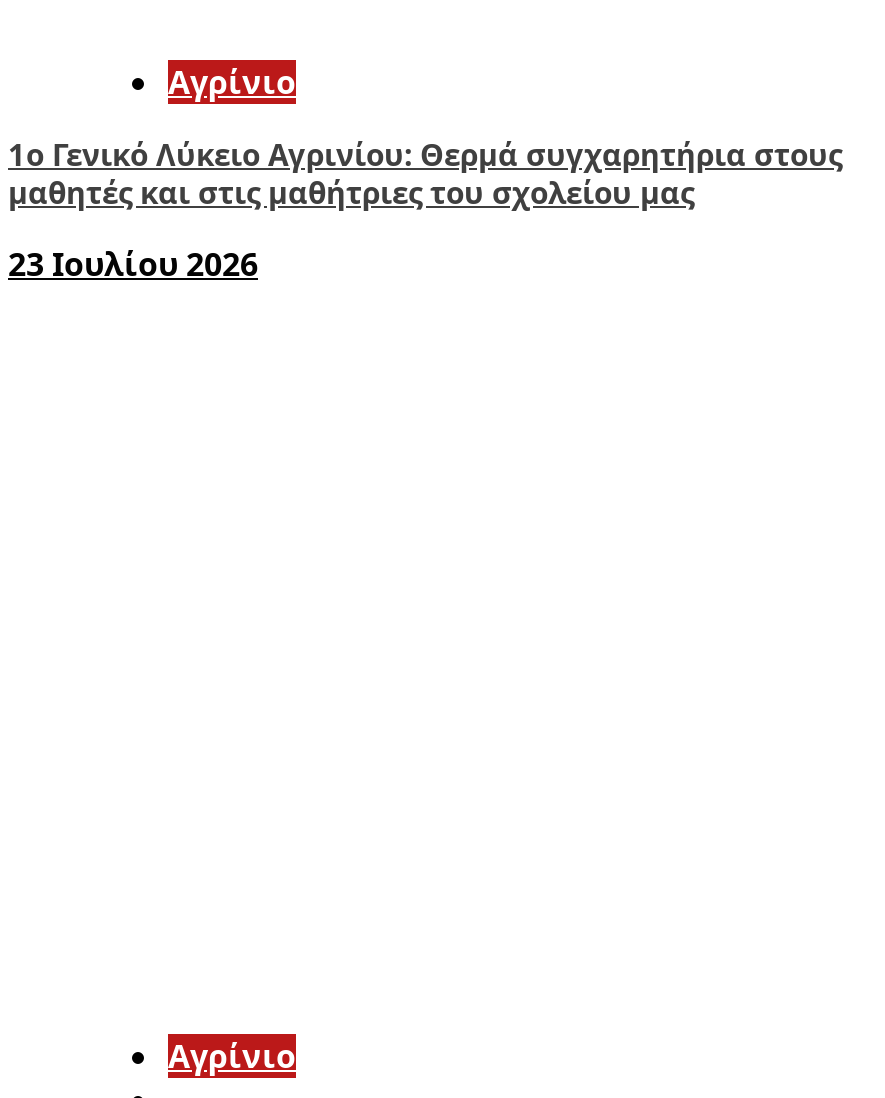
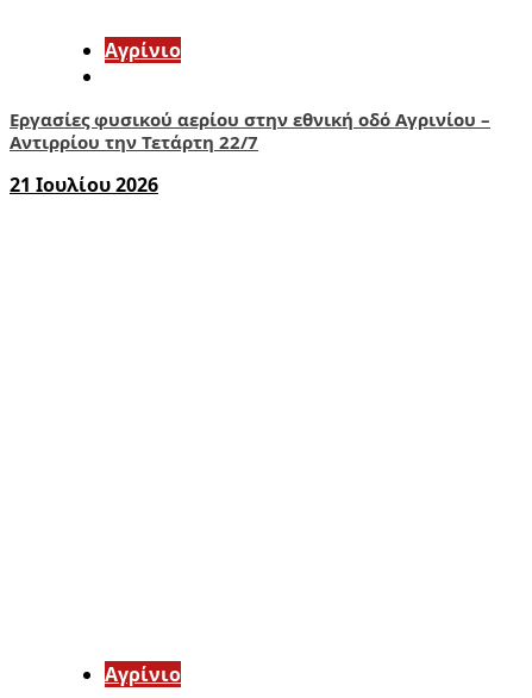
- 1ο Γενικό Λύκειο Αγρινίου: Θερμά συγχαρητήρια στους
- μαθητές και στις μαθήτριες του σχολείου μας
+ Εργασίες φυσικού αερίου στην εθνική οδό Αγρινίου –
+ Αντιρρίου την Τετάρτη 22/7

- 23 Ιουλίου 2026
+ 21 Ιουλίου 2026
